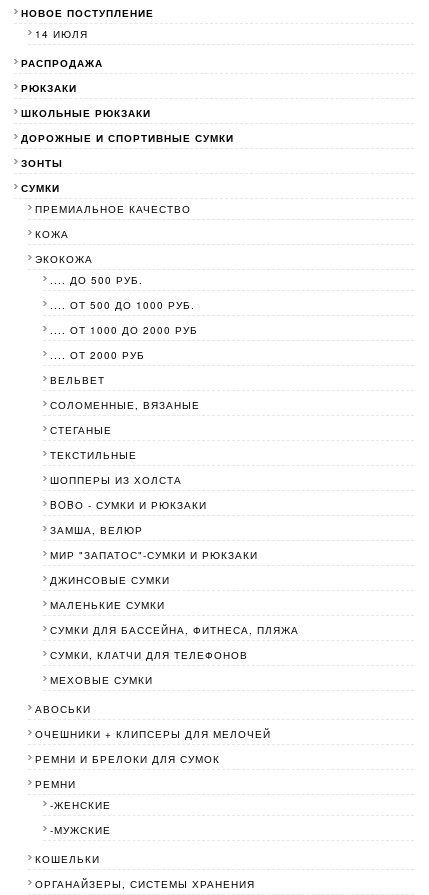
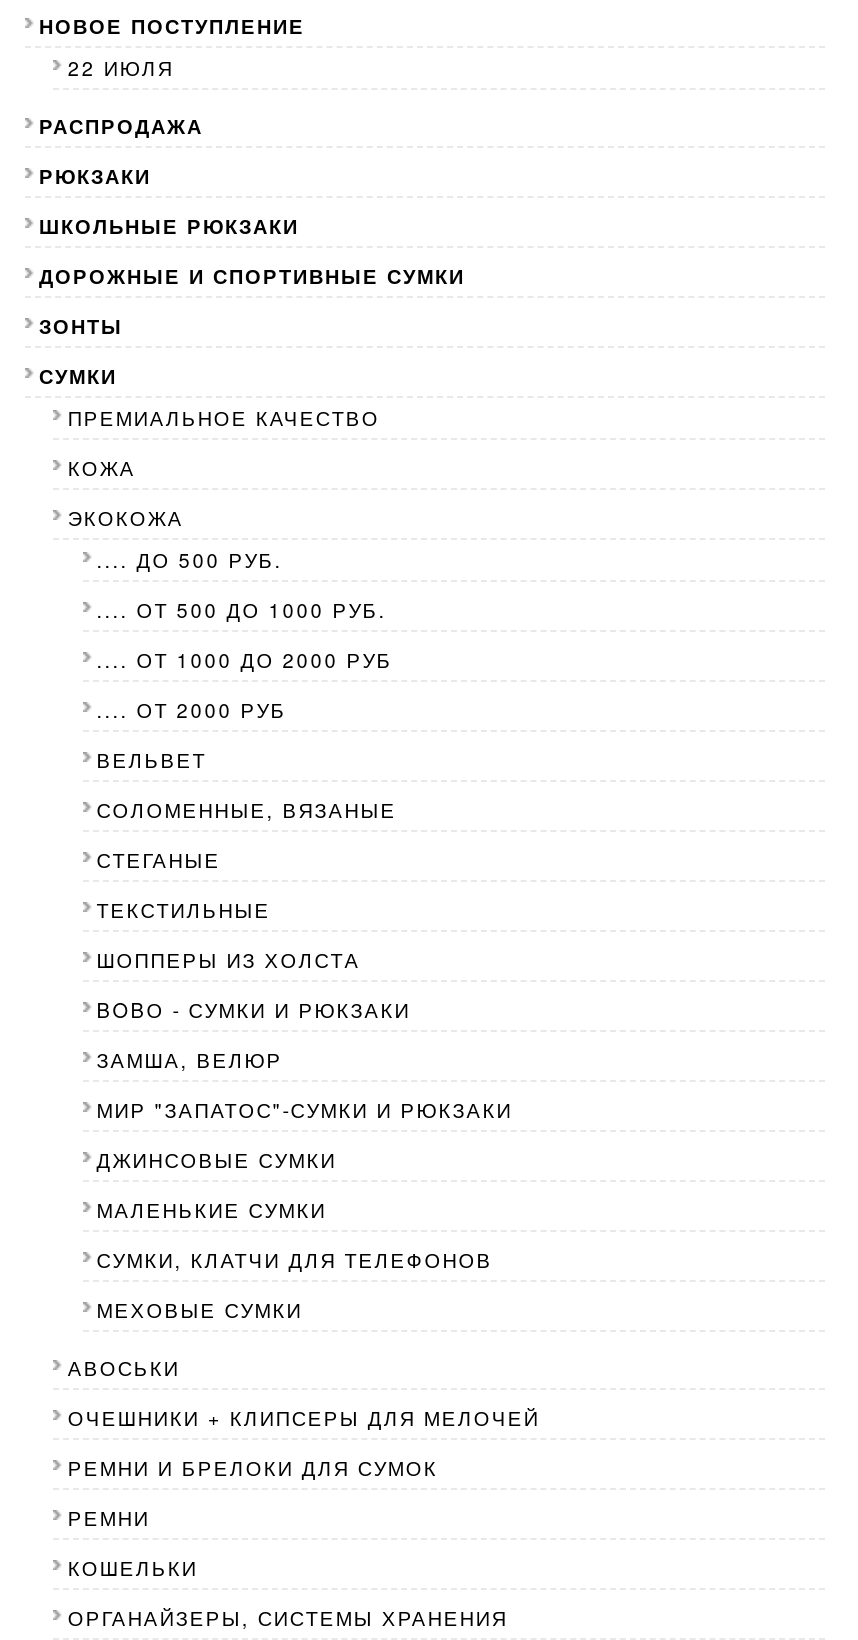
- 14 ИЮЛЯ
+ 22 ИЮЛЯ

- СУМКИ ДЛЯ БАССЕЙНА, ФИТНЕСА, ПЛЯЖА

- -ЖЕНСКИЕ
- -МУЖСКИЕ
